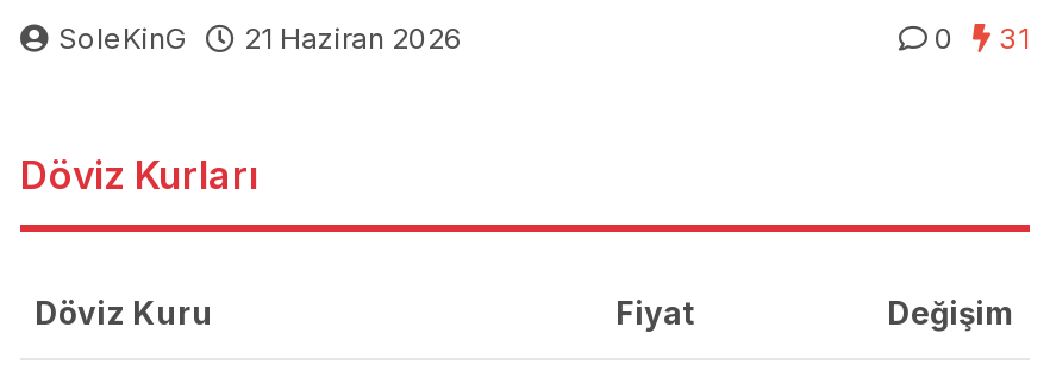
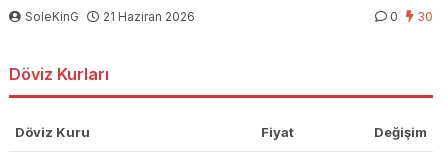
- 0 31
+ 0 30
